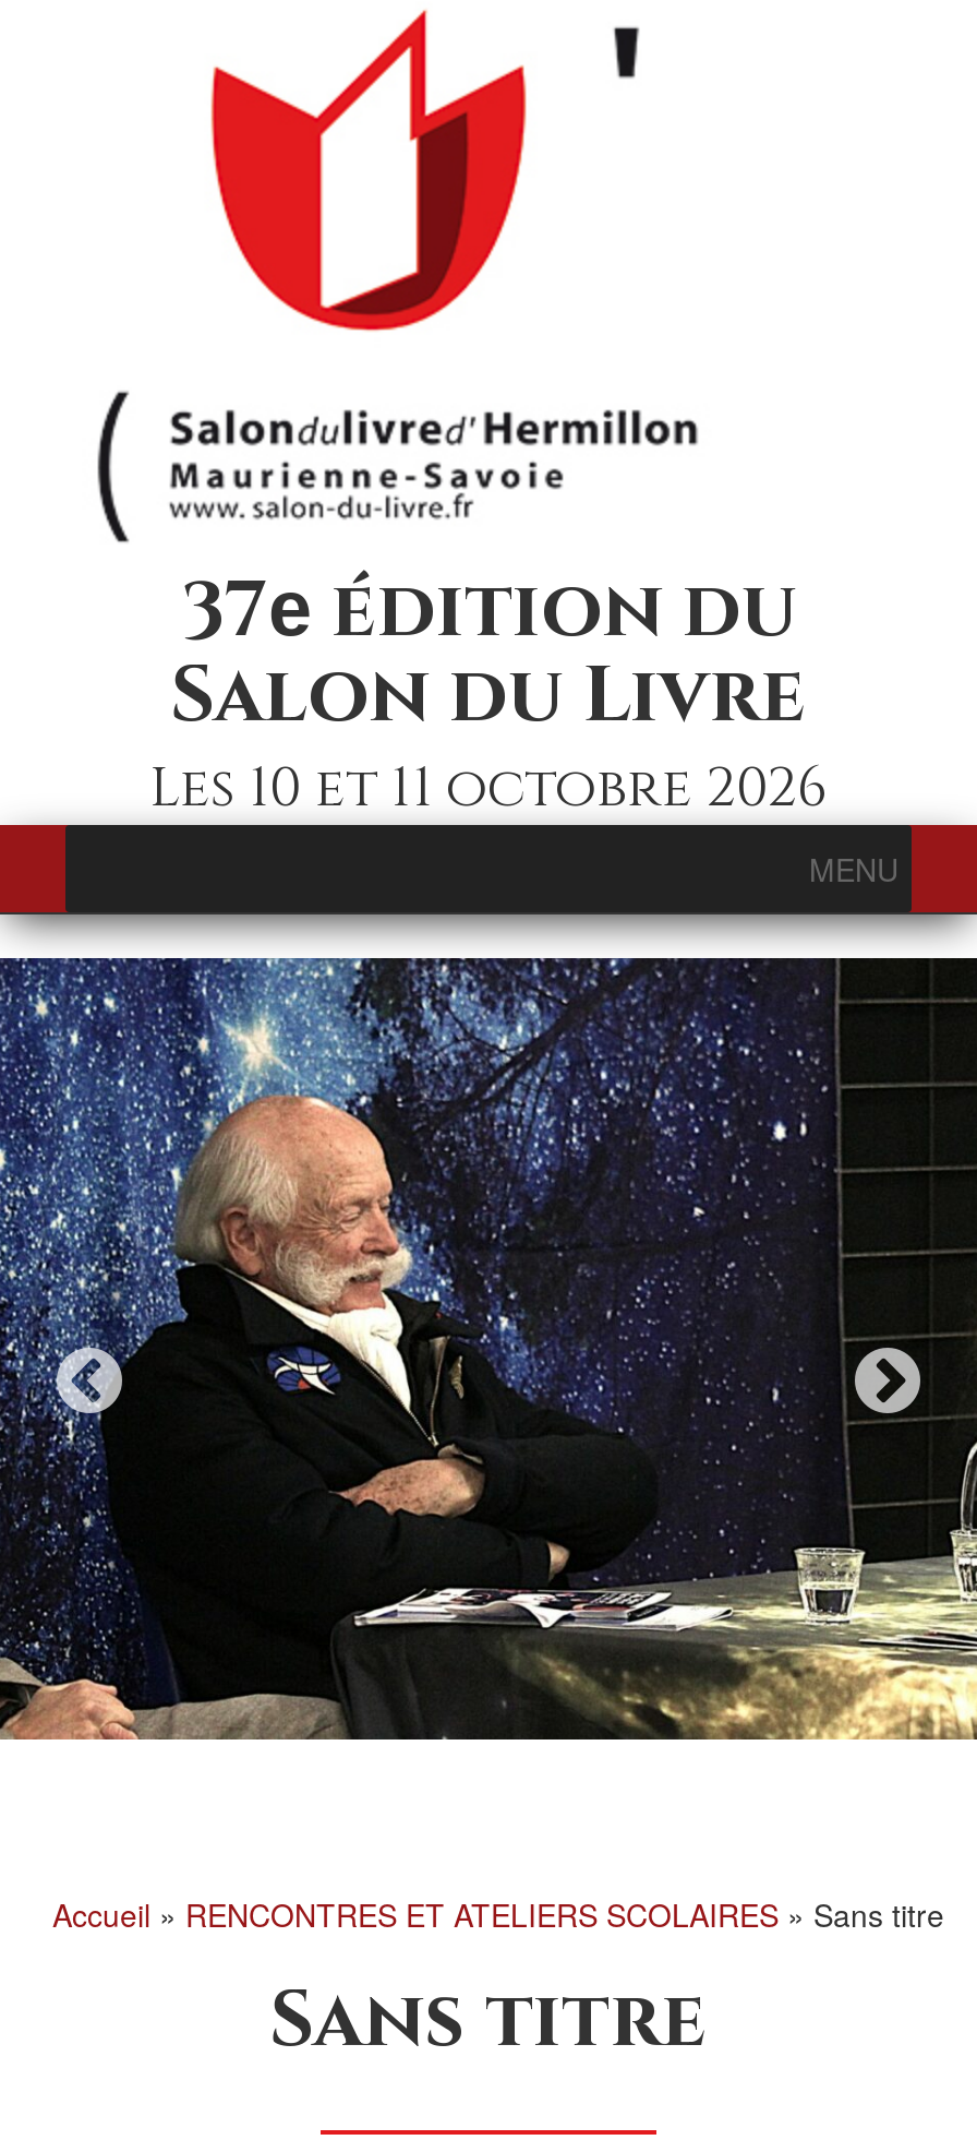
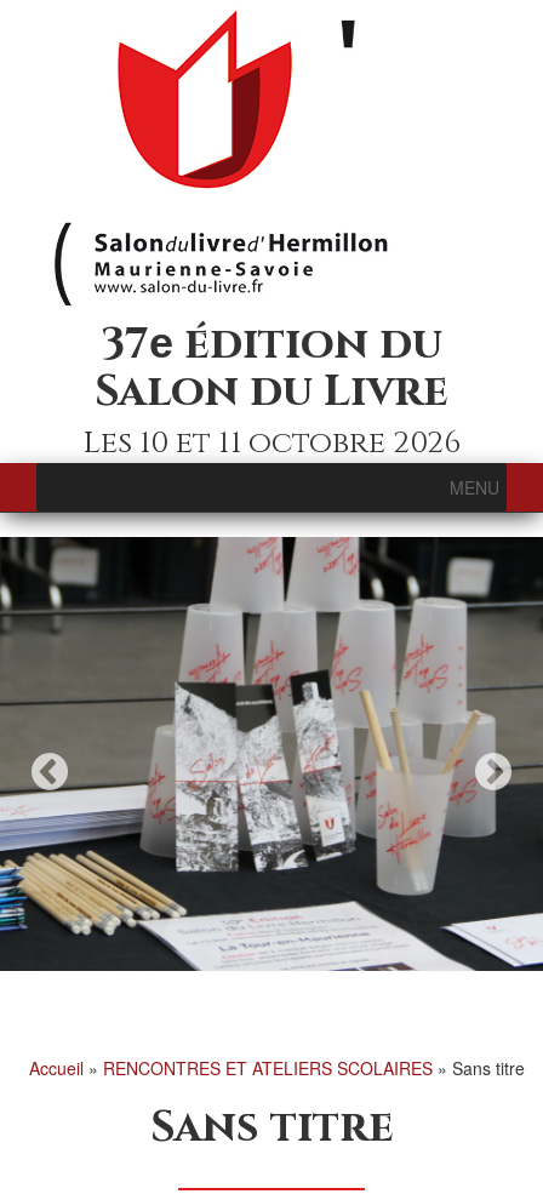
- [image]
+ [image]
